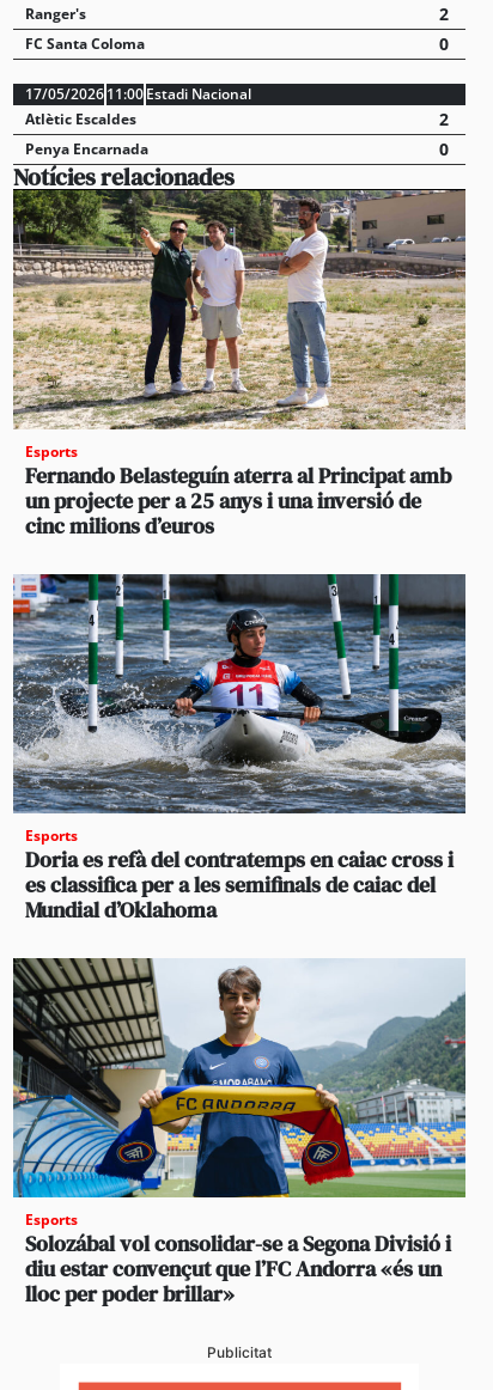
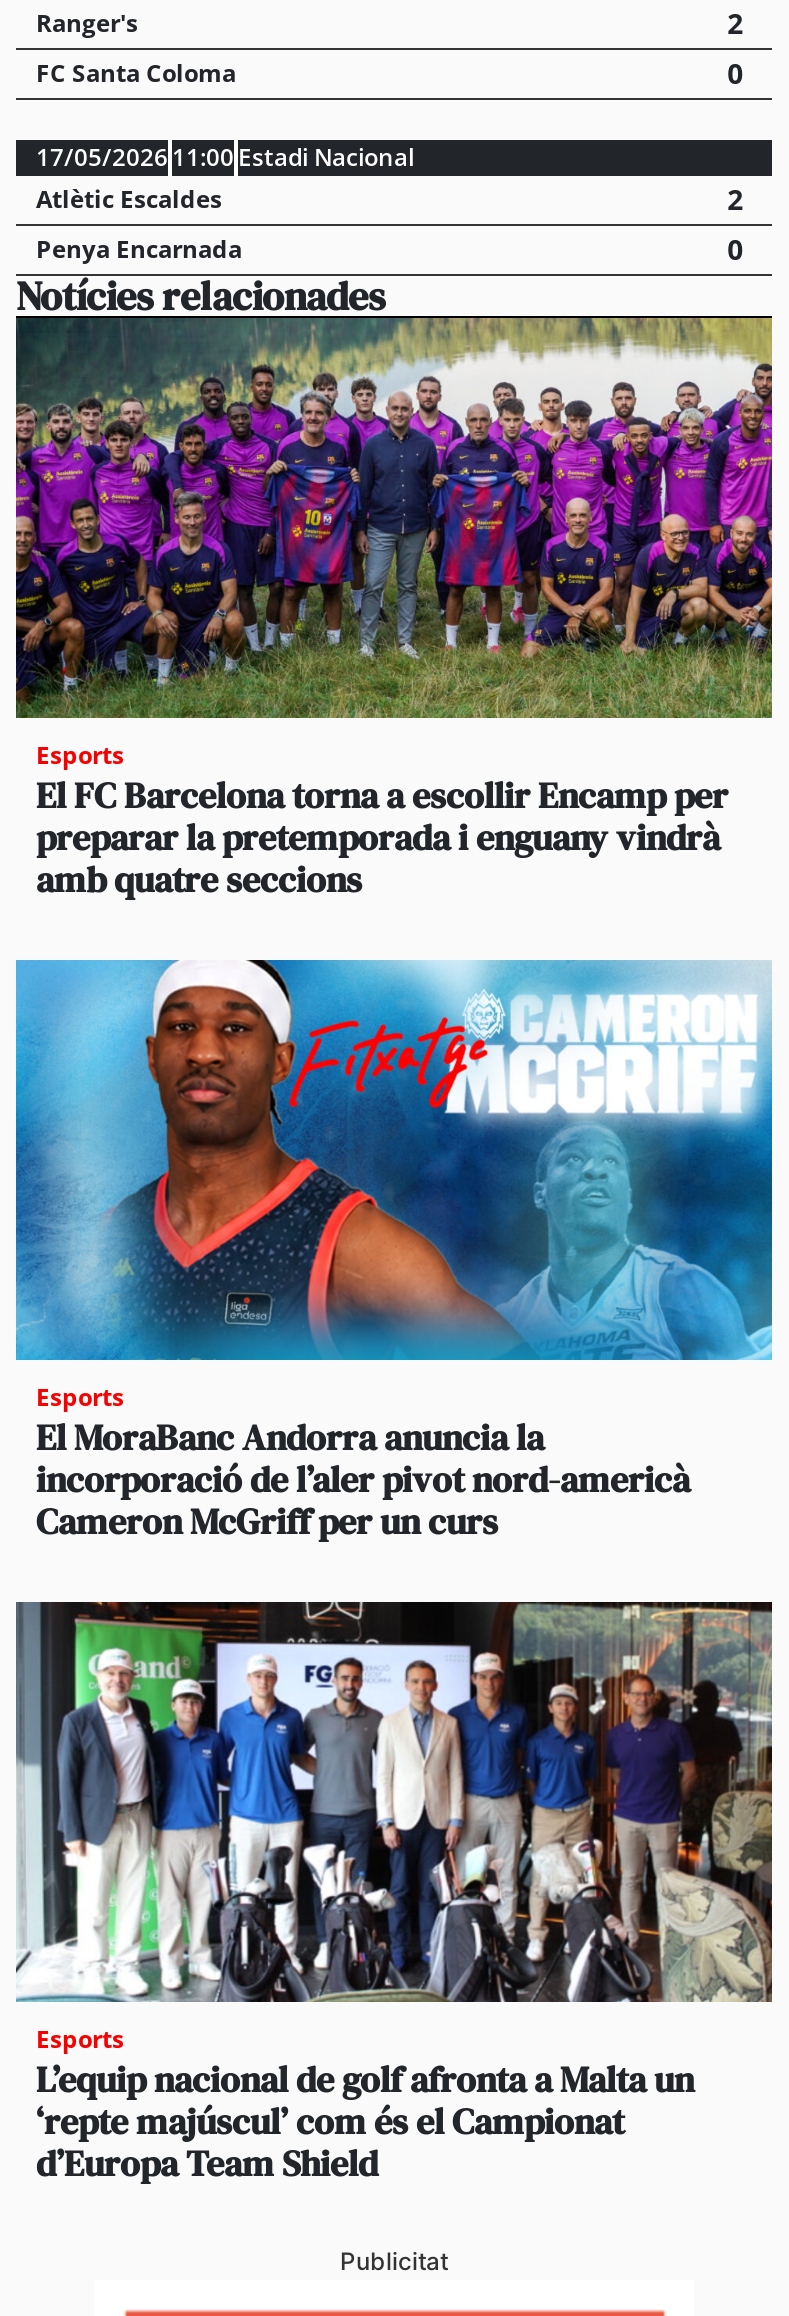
- [image]
- Fernando Belasteguín aterra al Principat amb
- un projecte per a 25 anys i una inversió de
- cinc milions d’euros
+ [image]
+ El FC Barcelona torna a escollir Encamp per
+ preparar la pretemporada i enguany vindrà
+ amb quatre seccions

- [image]
- Doria es refà del contratemps en caiac cross i
- es classifica per a les semifinals de caiac del
- Mundial d’Oklahoma
+ [image]
+ El MoraBanc Andorra anuncia la
+ incorporació de l’aler pivot nord-americà
+ Cameron McGriff per un curs

- [image]
- Solozábal vol consolidar-se a Segona Divisió i
- diu estar convençut que l’FC Andorra «és un
- lloc per poder brillar»
+ [image]
+ L’equip nacional de golf afronta a Malta un
+ ‘repte majúscul’ com és el Campionat
+ d’Europa Team Shield
